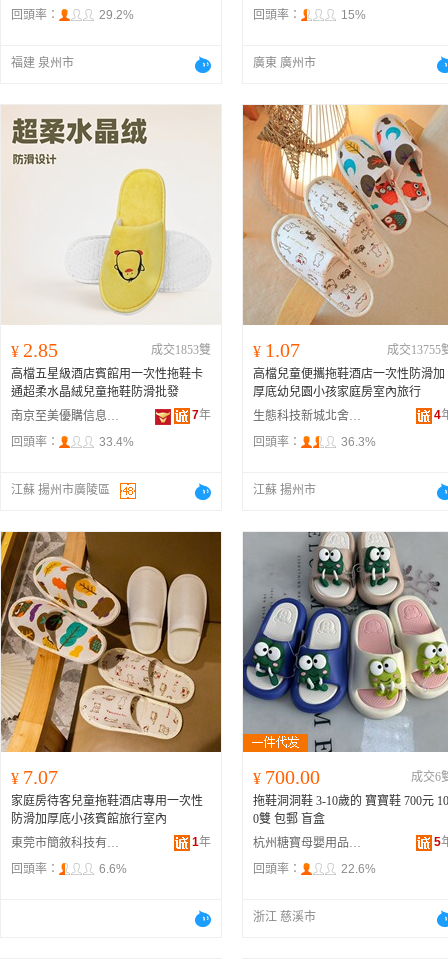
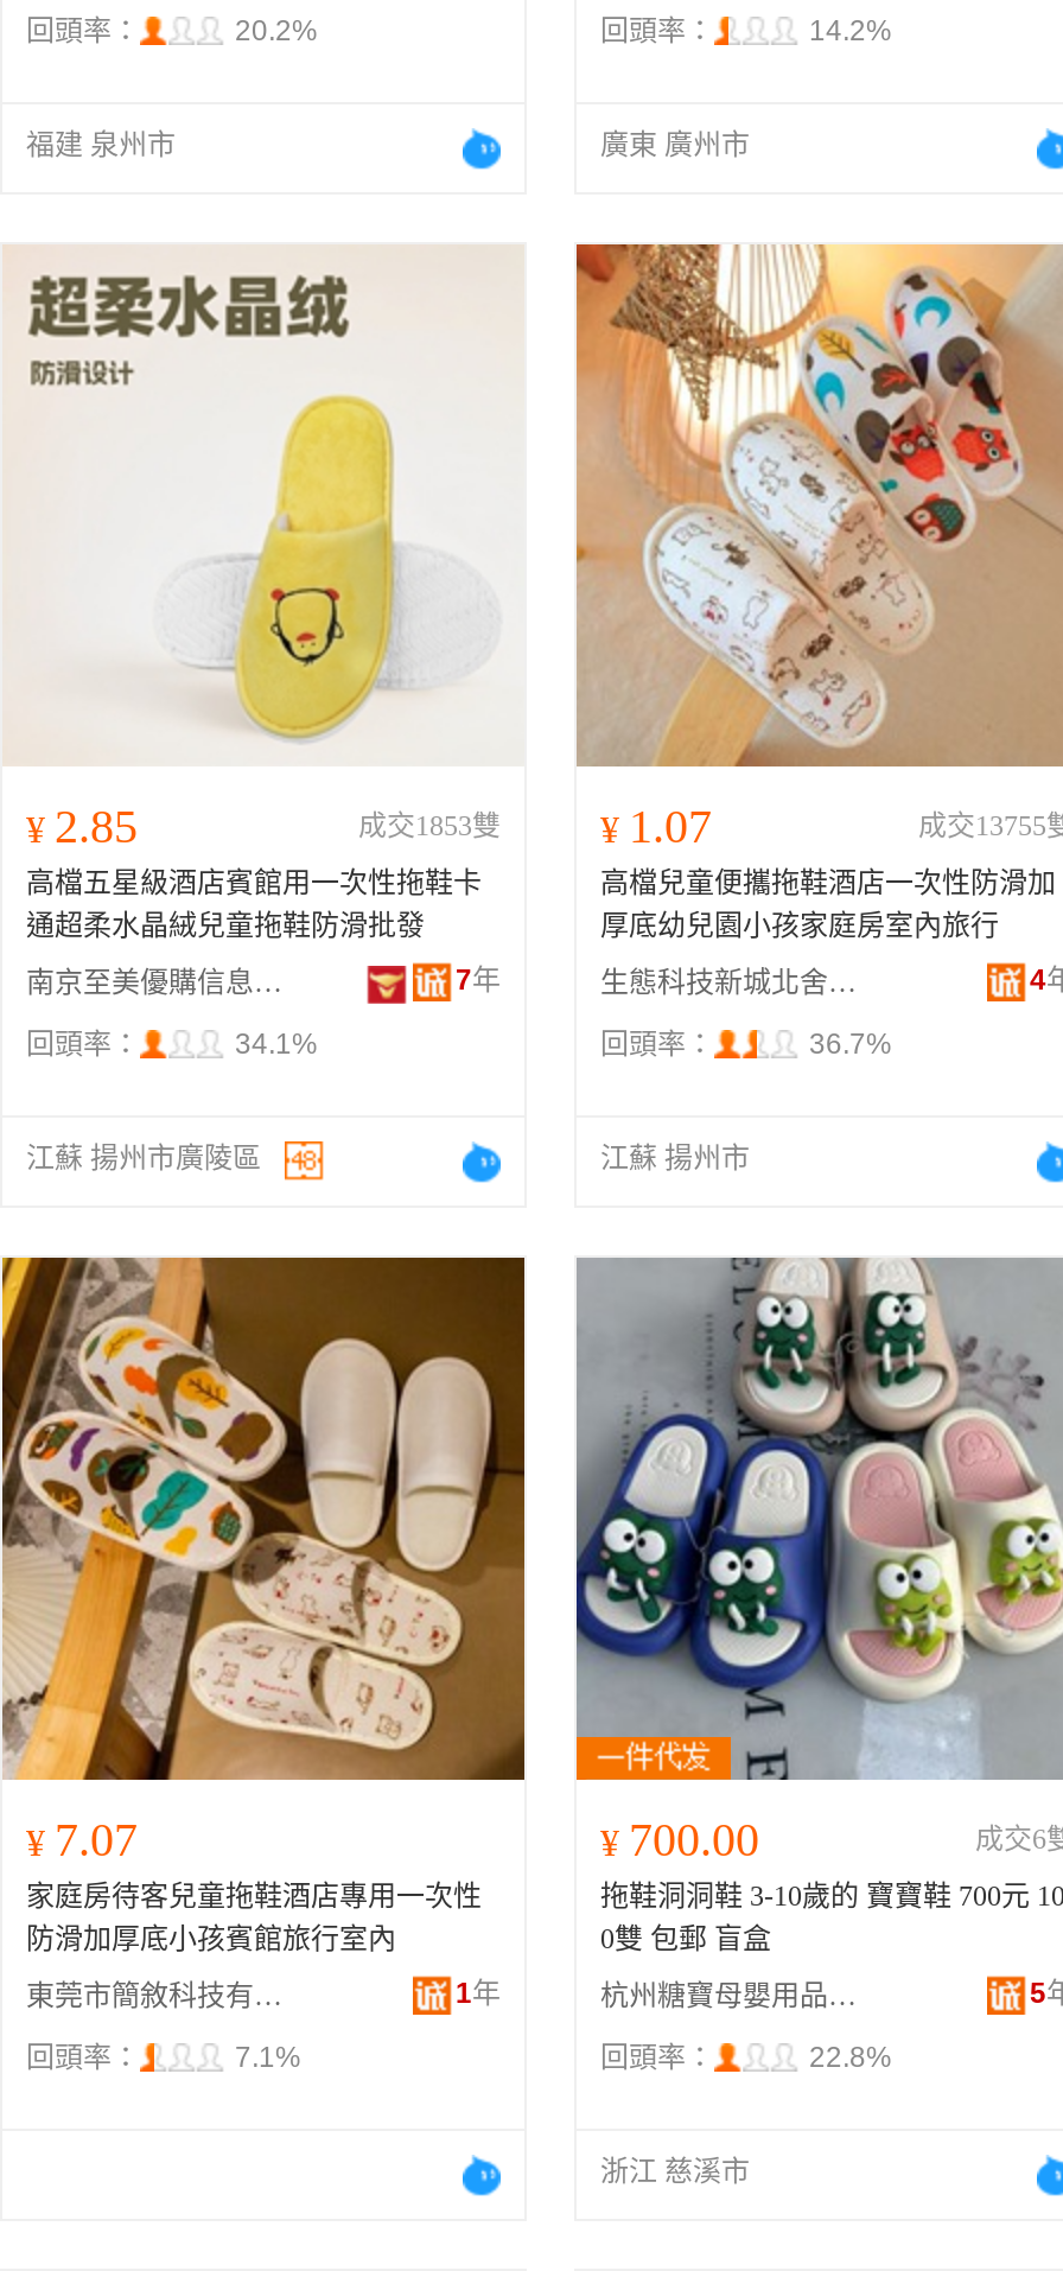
- 29.2%
+ 20.2%

- 15%
+ 14.2%

- 33.4%
+ 34.1%

- 36.3%
+ 36.7%

- 6.6%
+ 7.1%

- 22.6%
+ 22.8%
